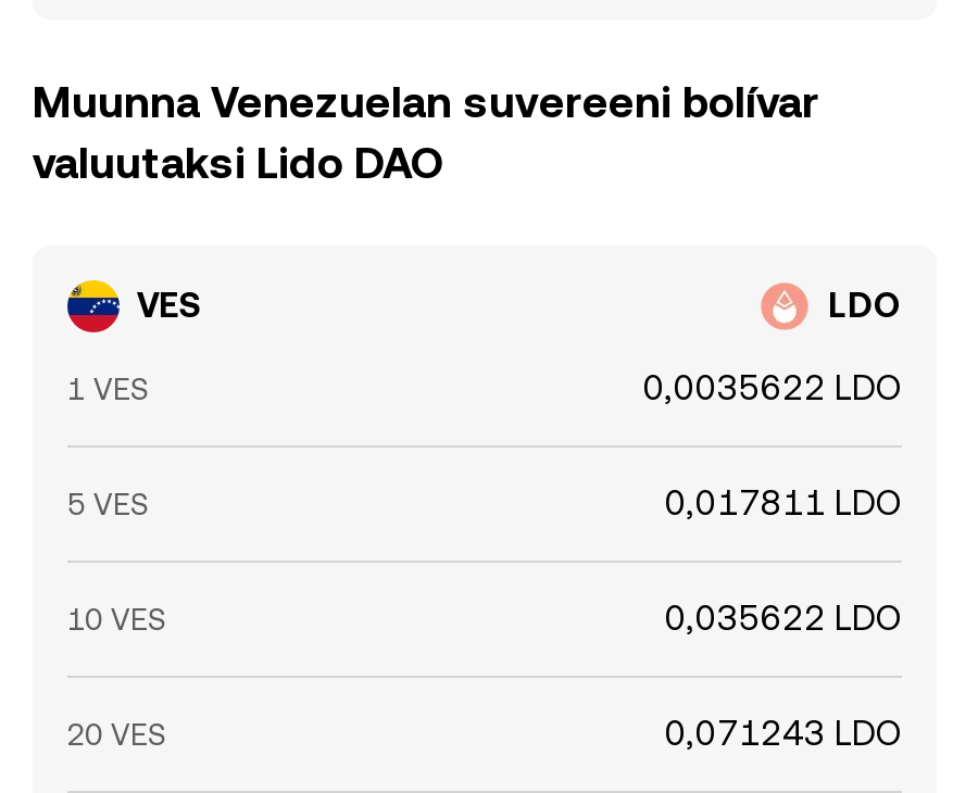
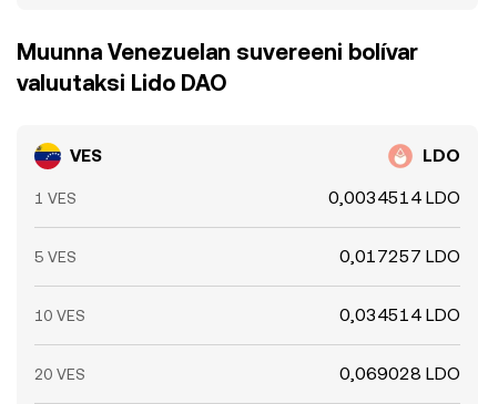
- 0,0035622 LDO
+ 0,0034514 LDO

- 0,017811 LDO
+ 0,017257 LDO

- 0,035622 LDO
+ 0,034514 LDO

- 0,071243 LDO
+ 0,069028 LDO
